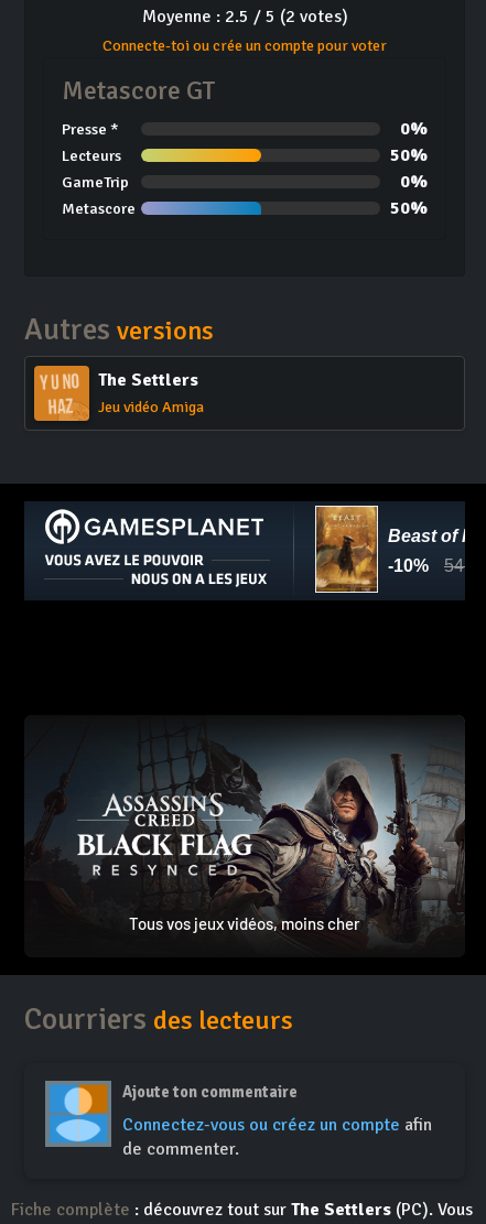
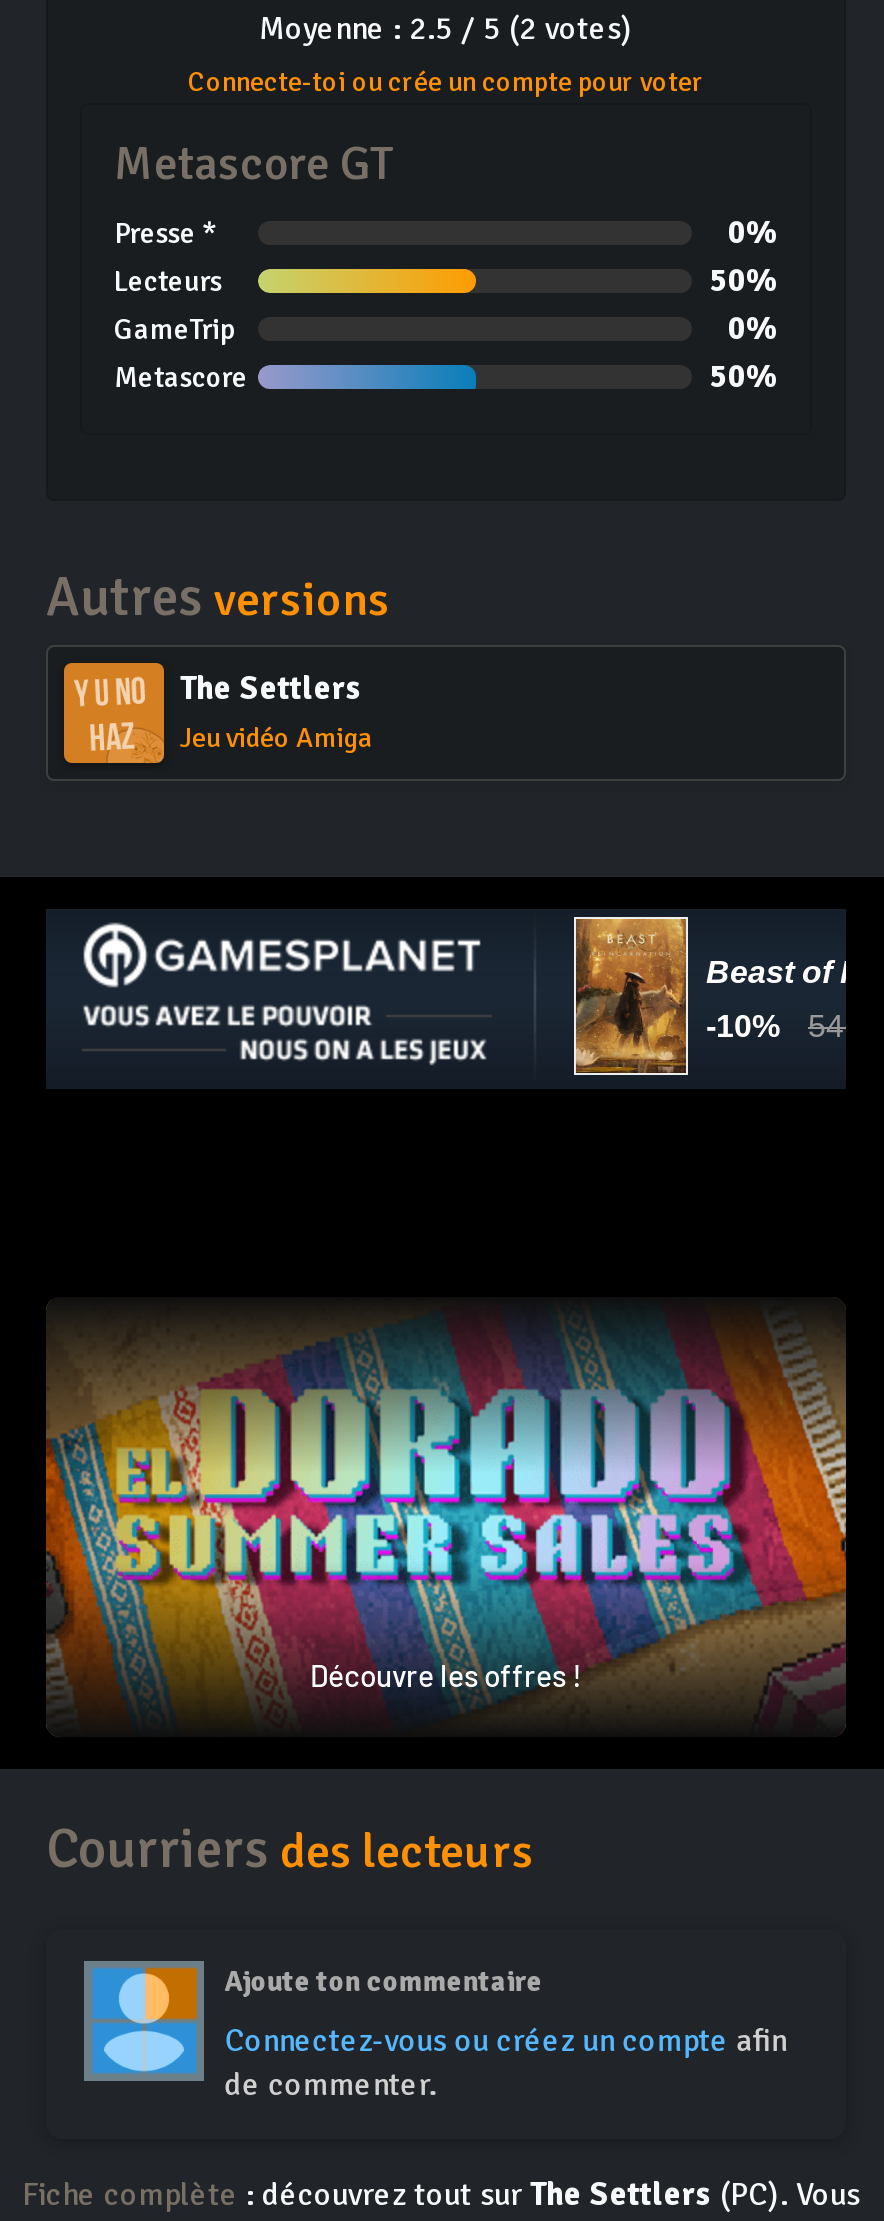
- [image]
- Tous vos jeux vidéos, moins cher
+ [image]
+ Découvre les offres !
